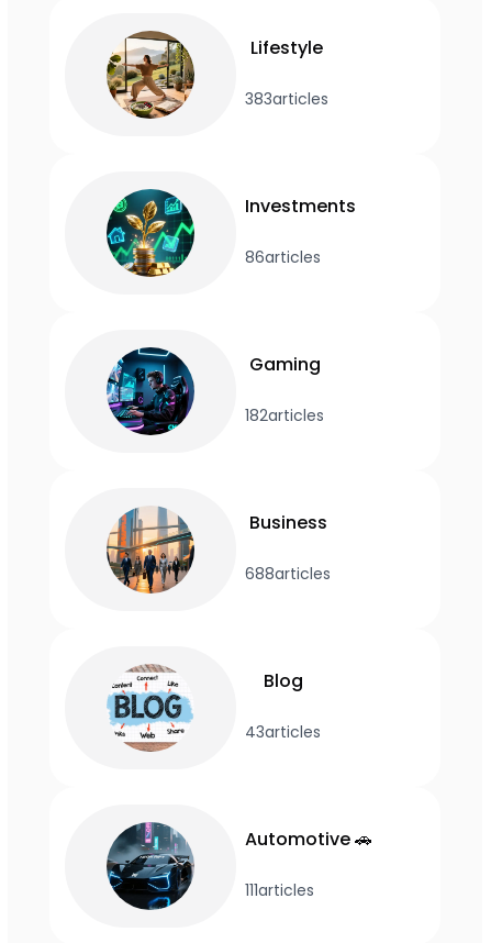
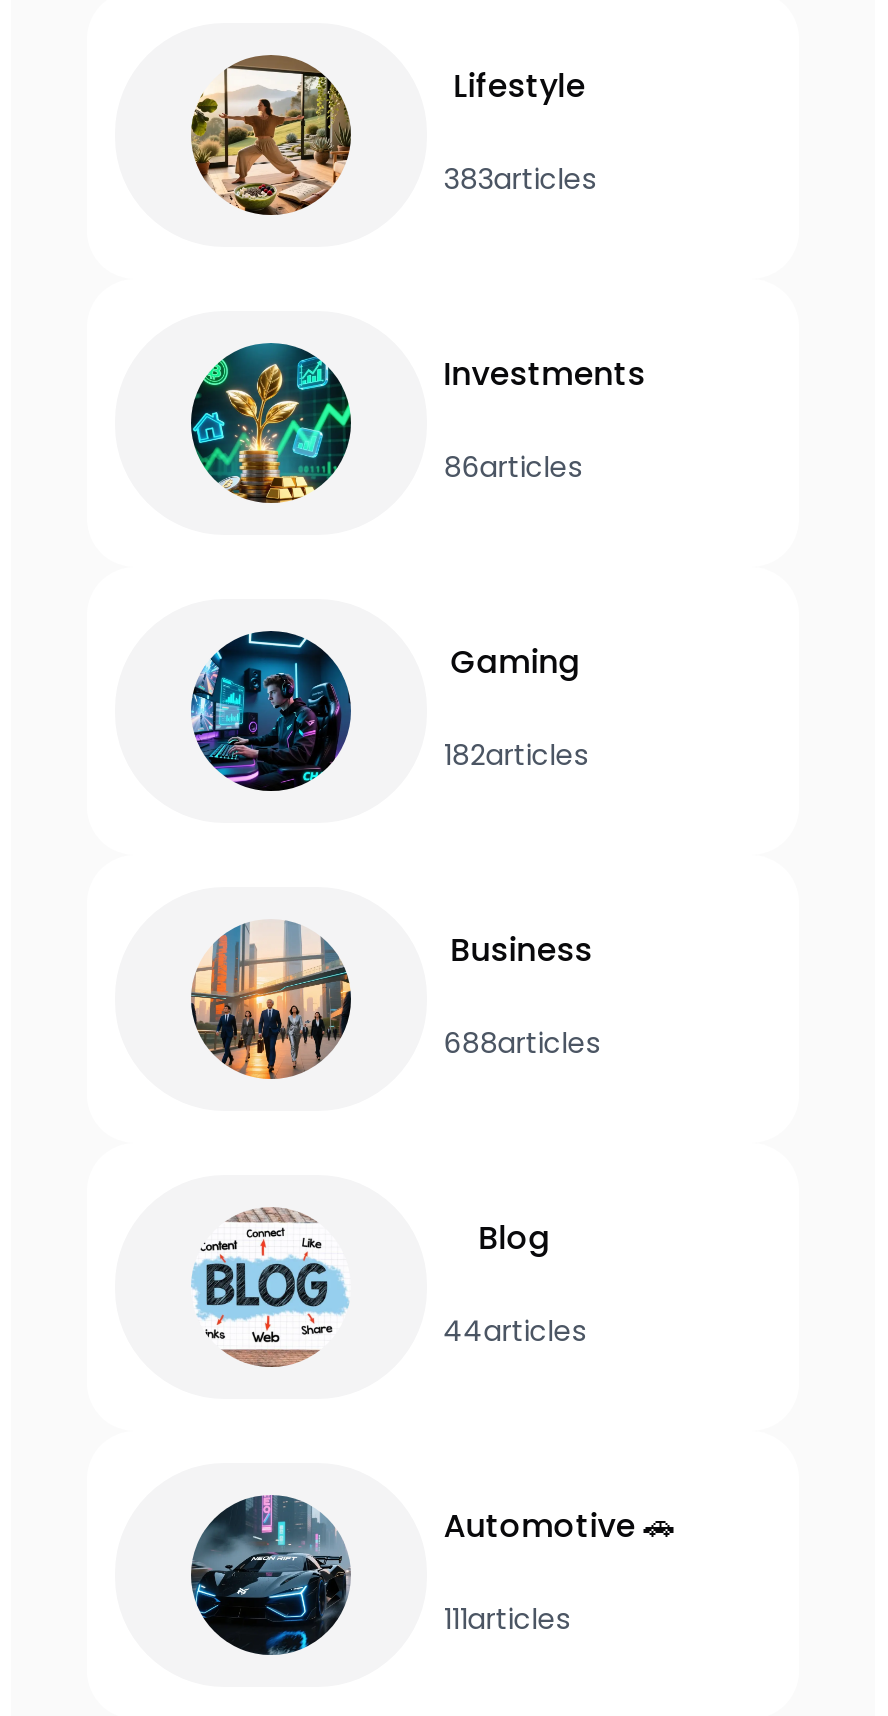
- 43articles
+ 44articles
